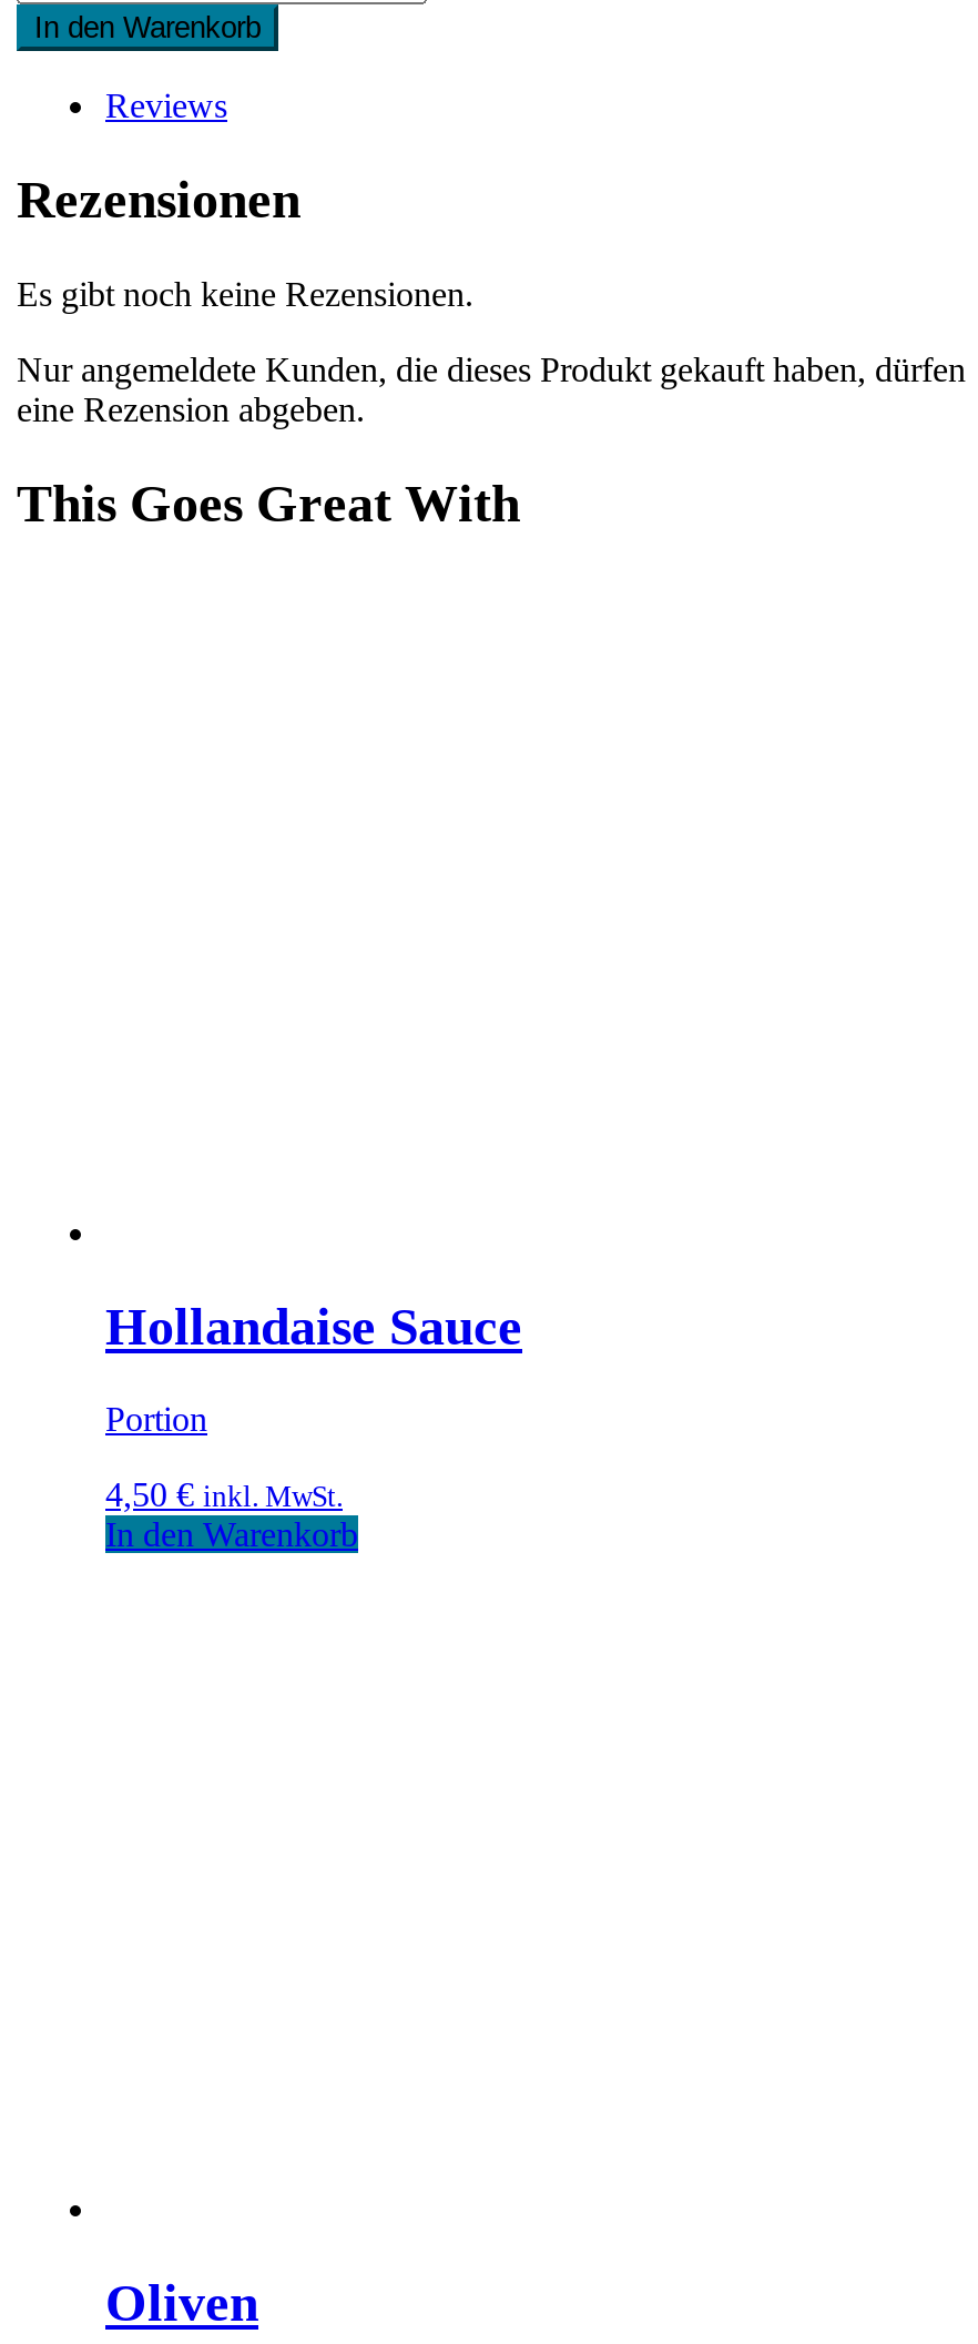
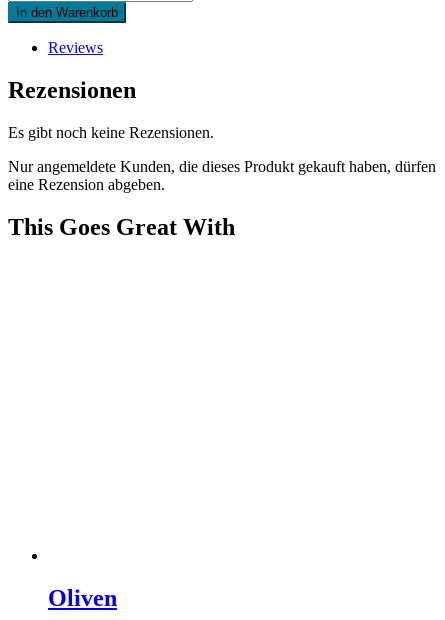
- Hollandaise Sauce
- Portion
- 4,50 € inkl. MwSt.
- In den Warenkorb
